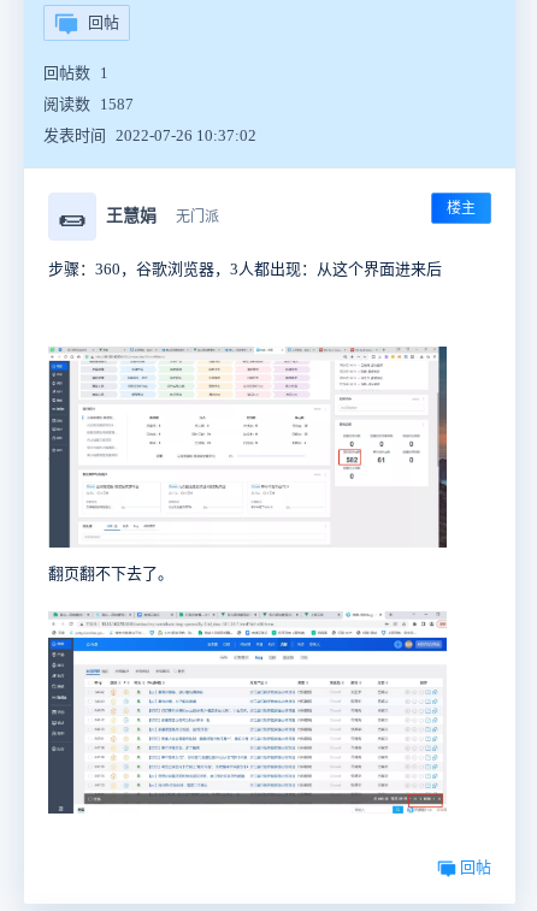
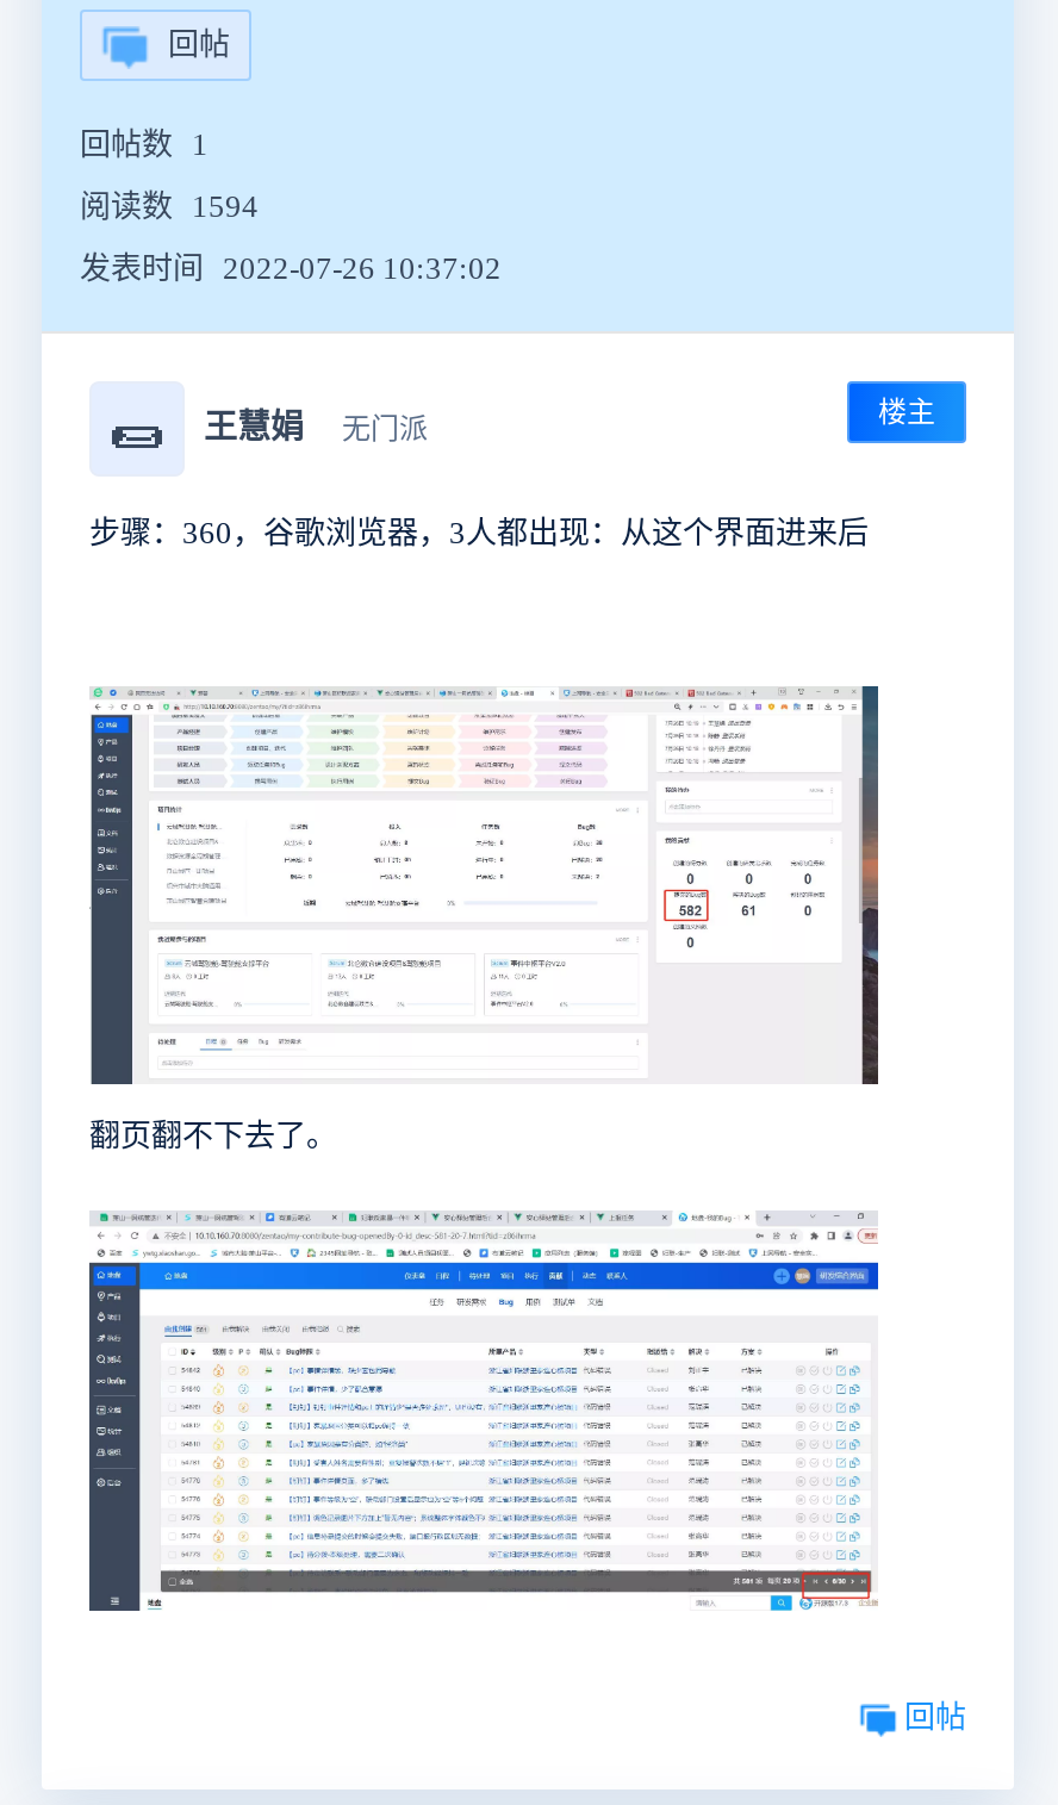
- 阅读数 1587
+ 阅读数 1594
